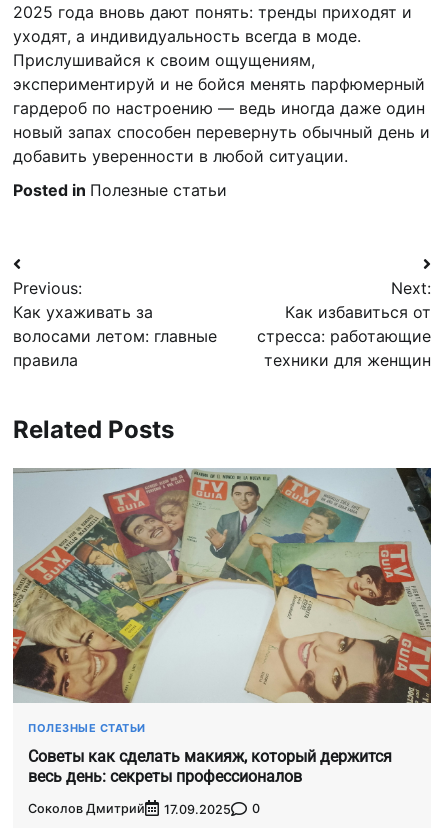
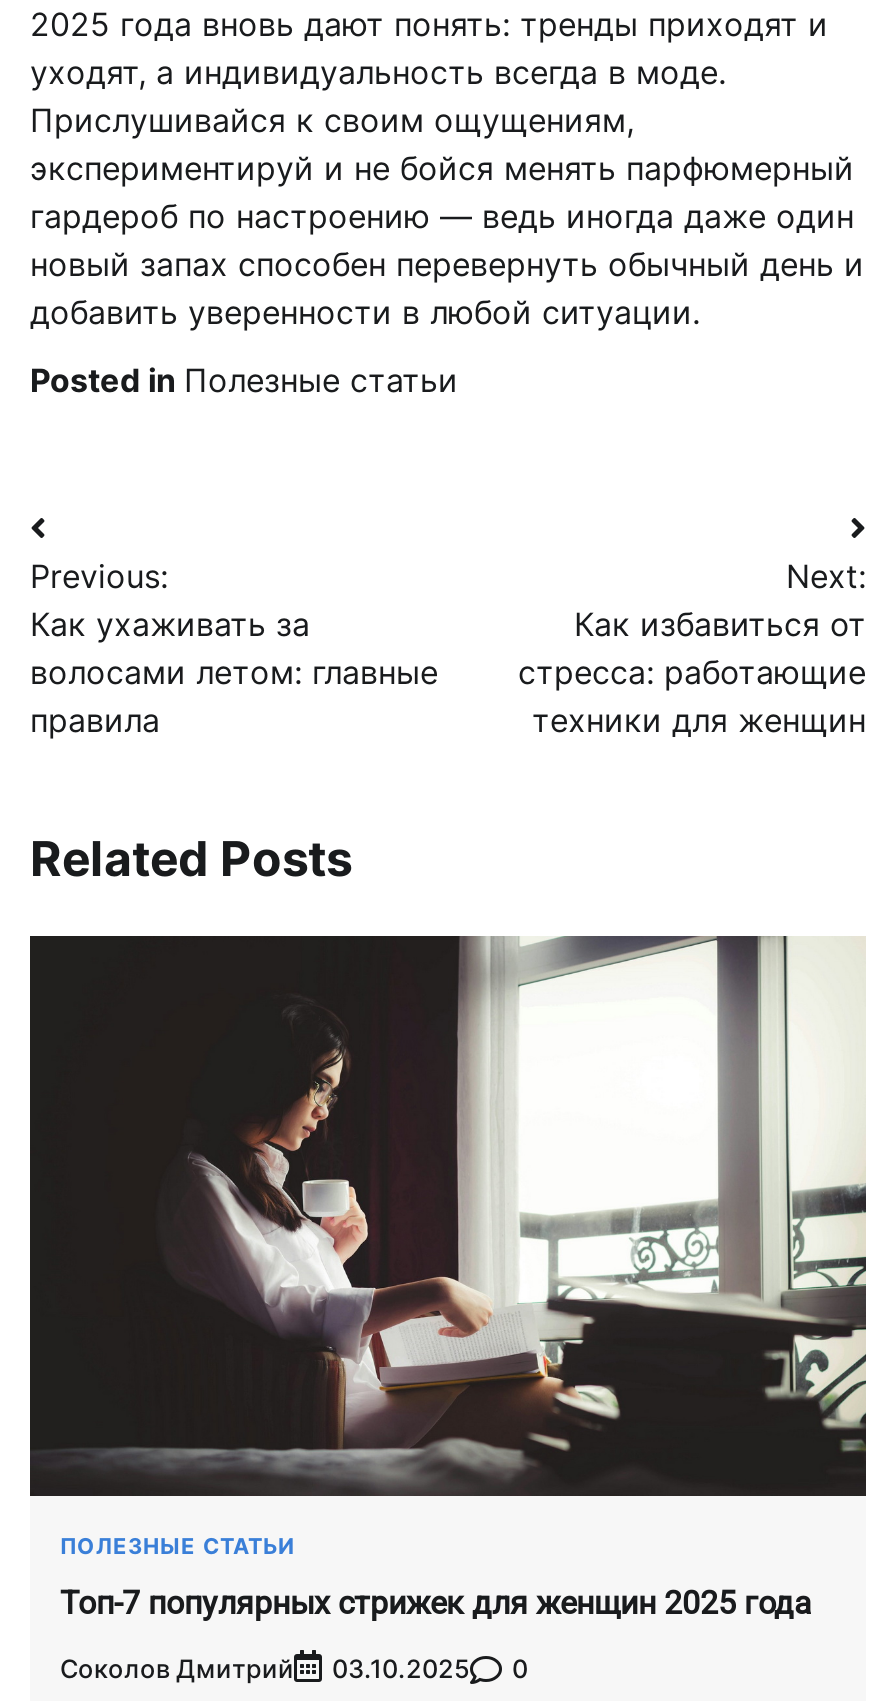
- [image]
+ [image]

moved down: ПОЛЕЗНЫЕ СТАТЬИ

- Советы как сделать макияж, который держится
- весь день: секреты профессионалов
+ Топ-7 популярных стрижек для женщин 2025 года

- Соколов Дмитрий 17.09.2025 0
+ Соколов Дмитрий 03.10.2025 0
